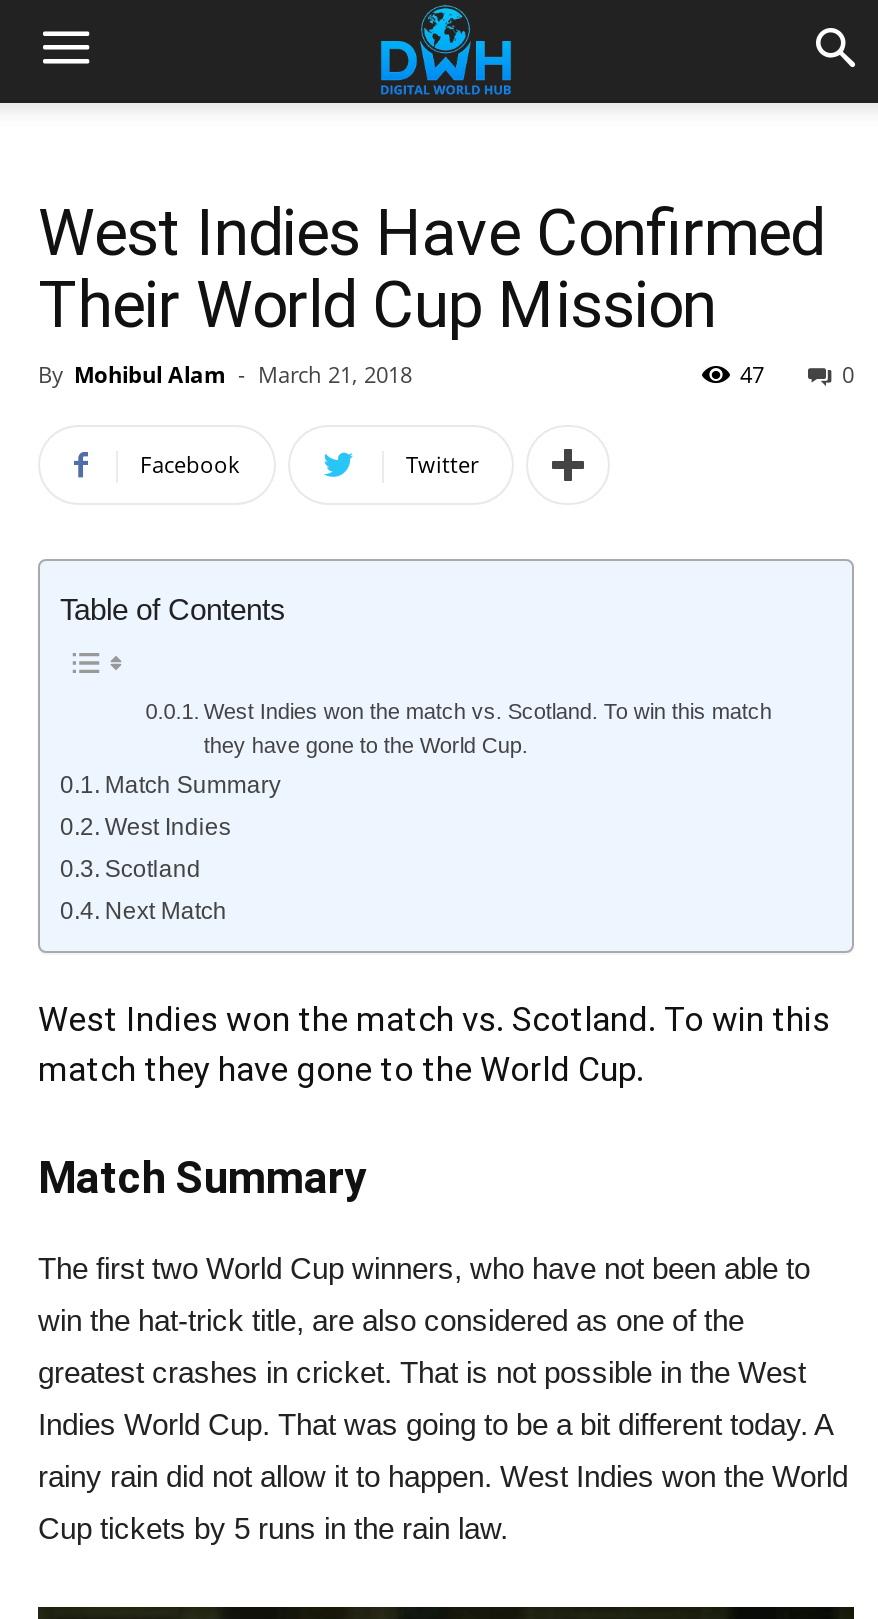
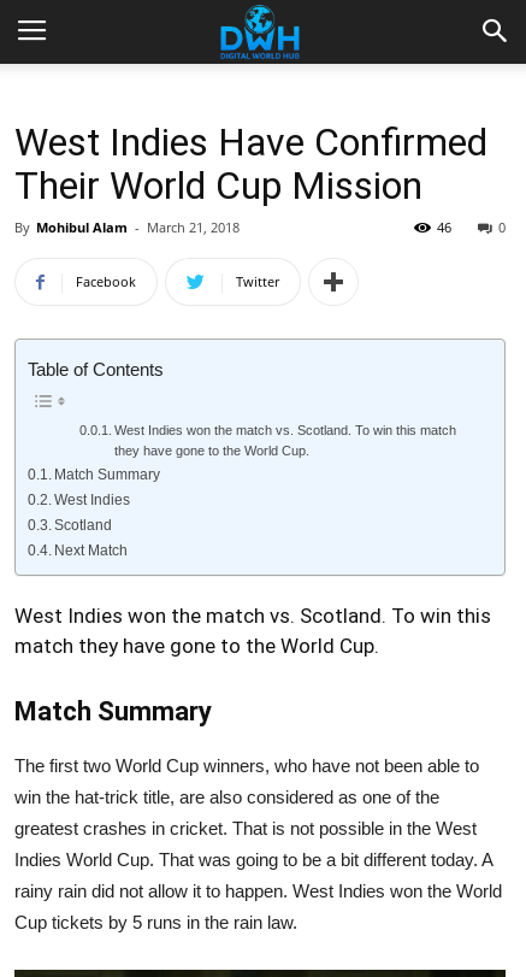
- 47
+ 46
